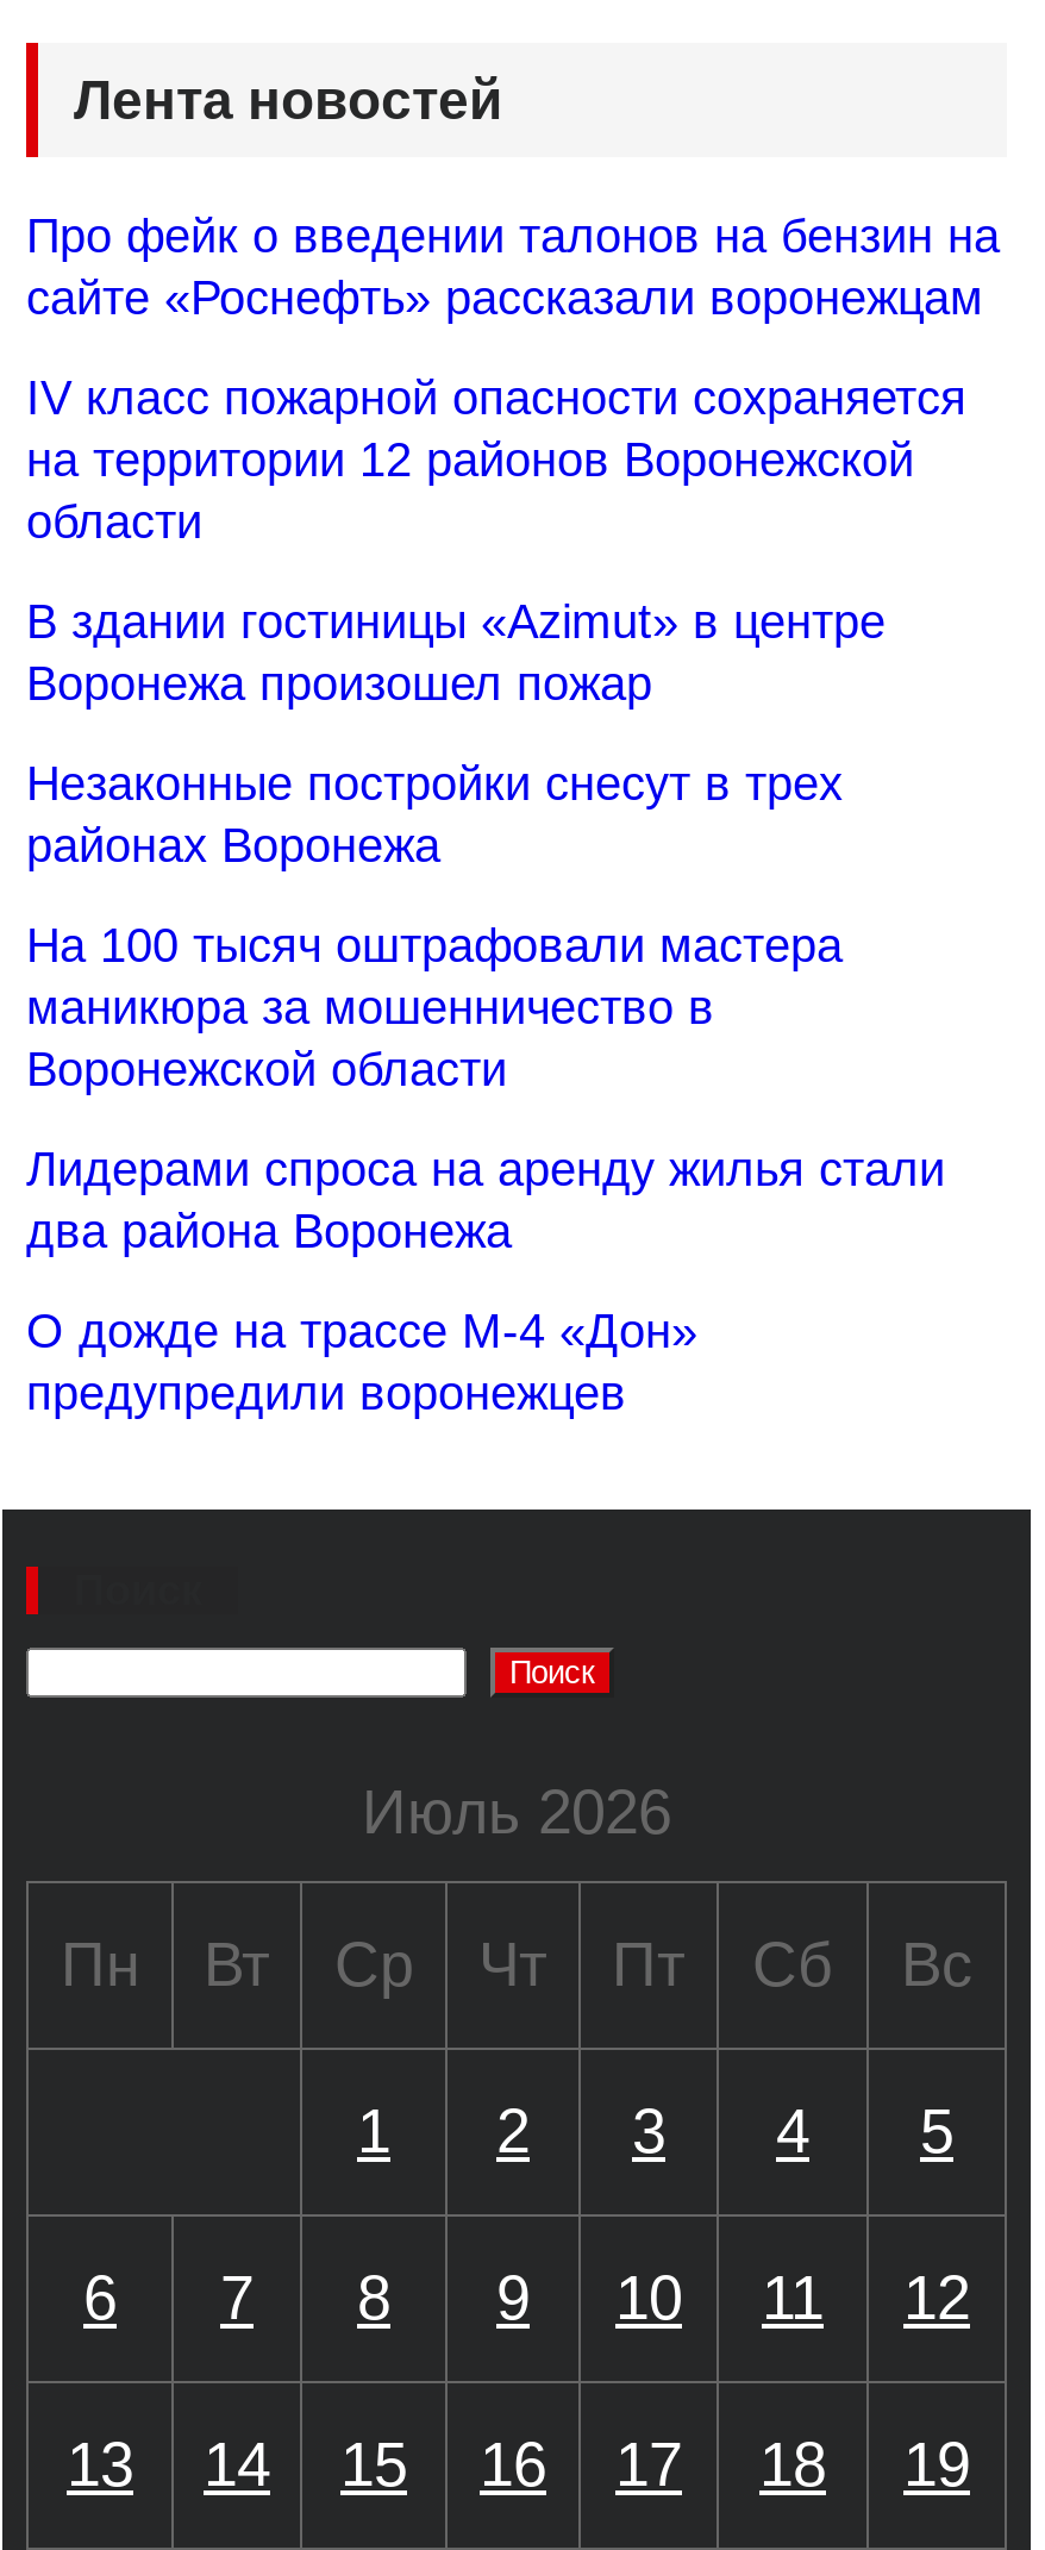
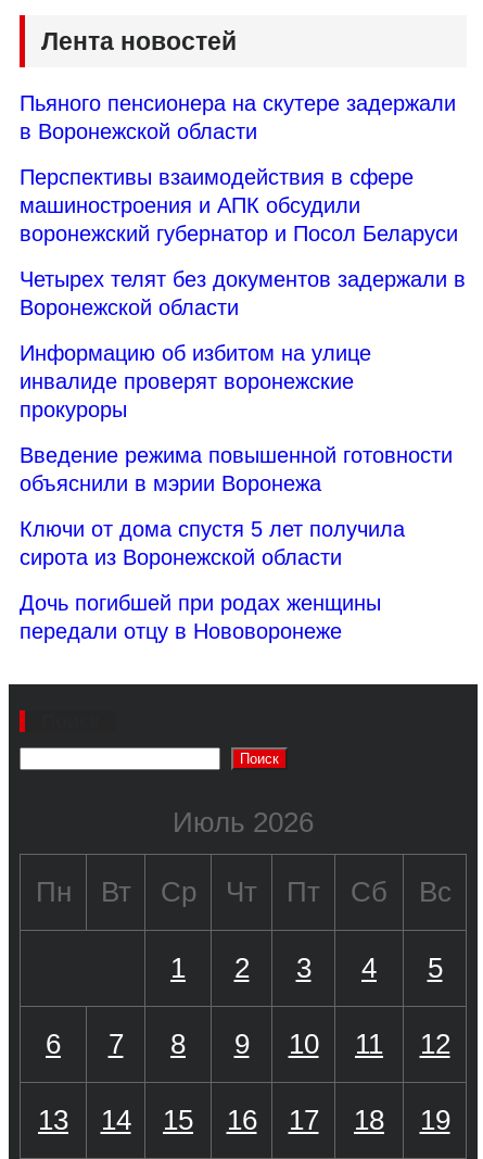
- Про фейк о введении талонов на бензин на
- сайте «Роснефть» рассказали воронежцам
- IV класс пожарной опасности сохраняется
- на территории 12 районов Воронежской
- области
- В здании гостиницы «Azimut» в центре
- Воронежа произошел пожар
- Незаконные постройки снесут в трех
- районах Воронежа
- На 100 тысяч оштрафовали мастера
- маникюра за мошенничество в
+ Пьяного пенсионера на скутере задержали
+ в Воронежской области
+ Перспективы взаимодействия в сфере
+ машиностроения и АПК обсудили
+ воронежский губернатор и Посол Беларуси
+ Четырех телят без документов задержали в

moved up: Воронежской области

- Лидерами спроса на аренду жилья стали
- два района Воронежа
- О дожде на трассе М-4 «Дон»
- предупредили воронежцев
+ Информацию об избитом на улице
+ инвалиде проверят воронежские
+ прокуроры
+ Введение режима повышенной готовности
+ объяснили в мэрии Воронежа
+ Ключи от дома спустя 5 лет получила
+ сирота из Воронежской области
+ Дочь погибшей при родах женщины
+ передали отцу в Нововоронеже
